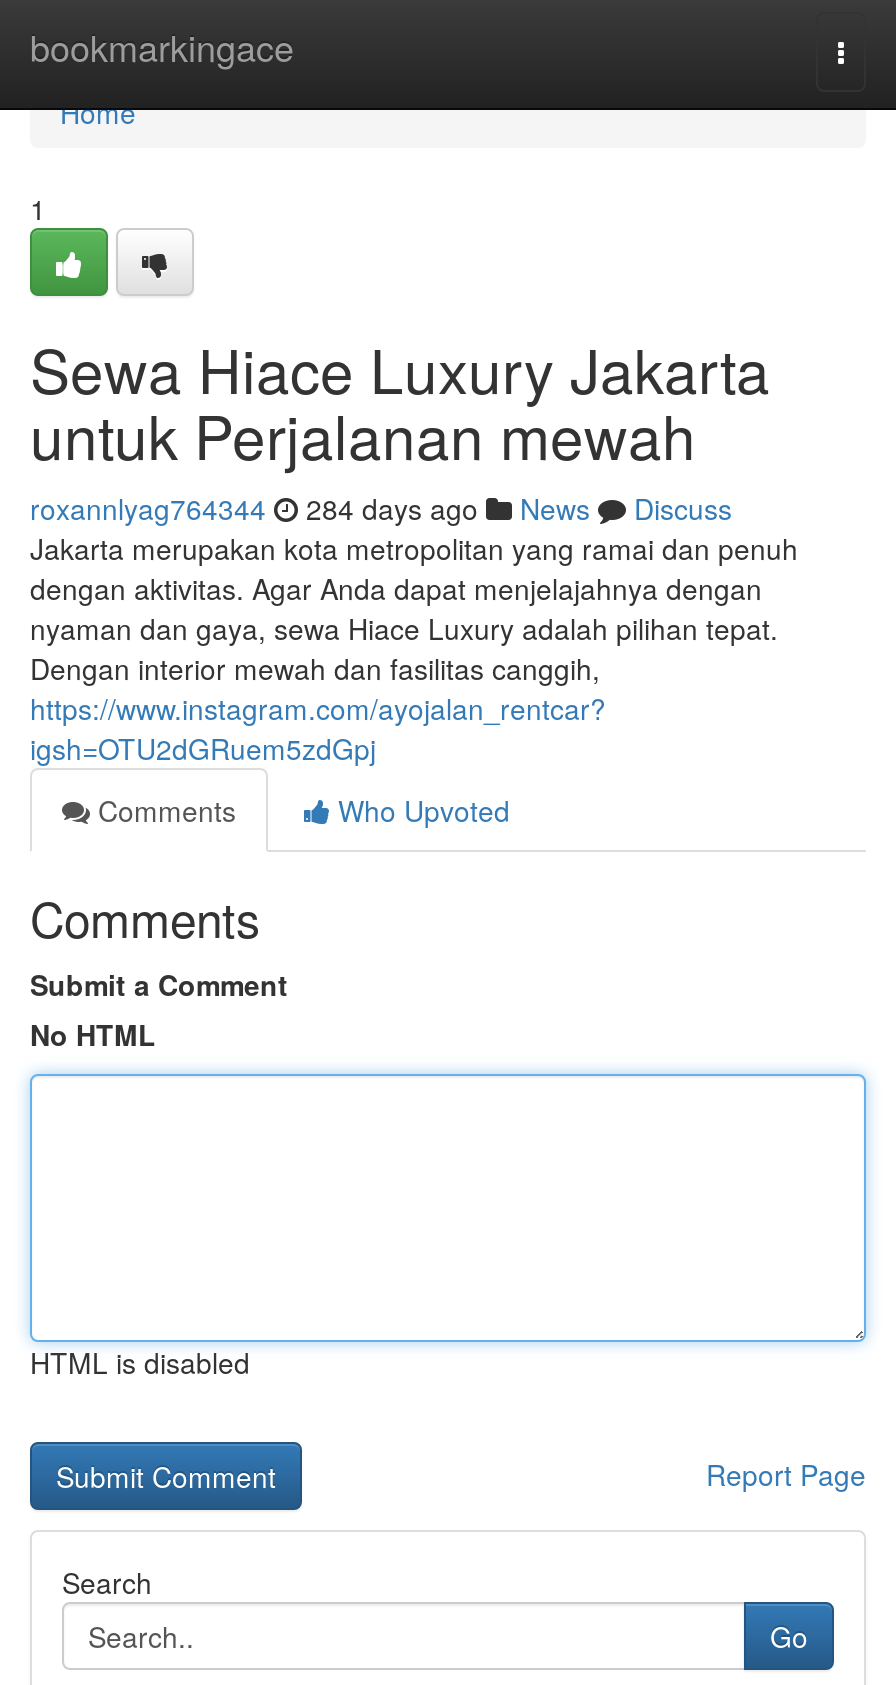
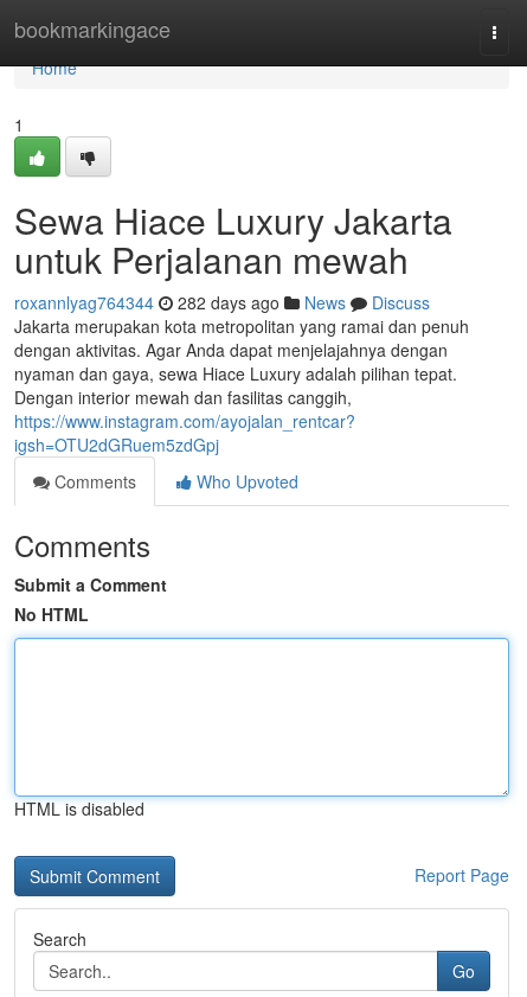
- roxannlyag764344 284 days ago News Discuss
+ roxannlyag764344 282 days ago News Discuss
